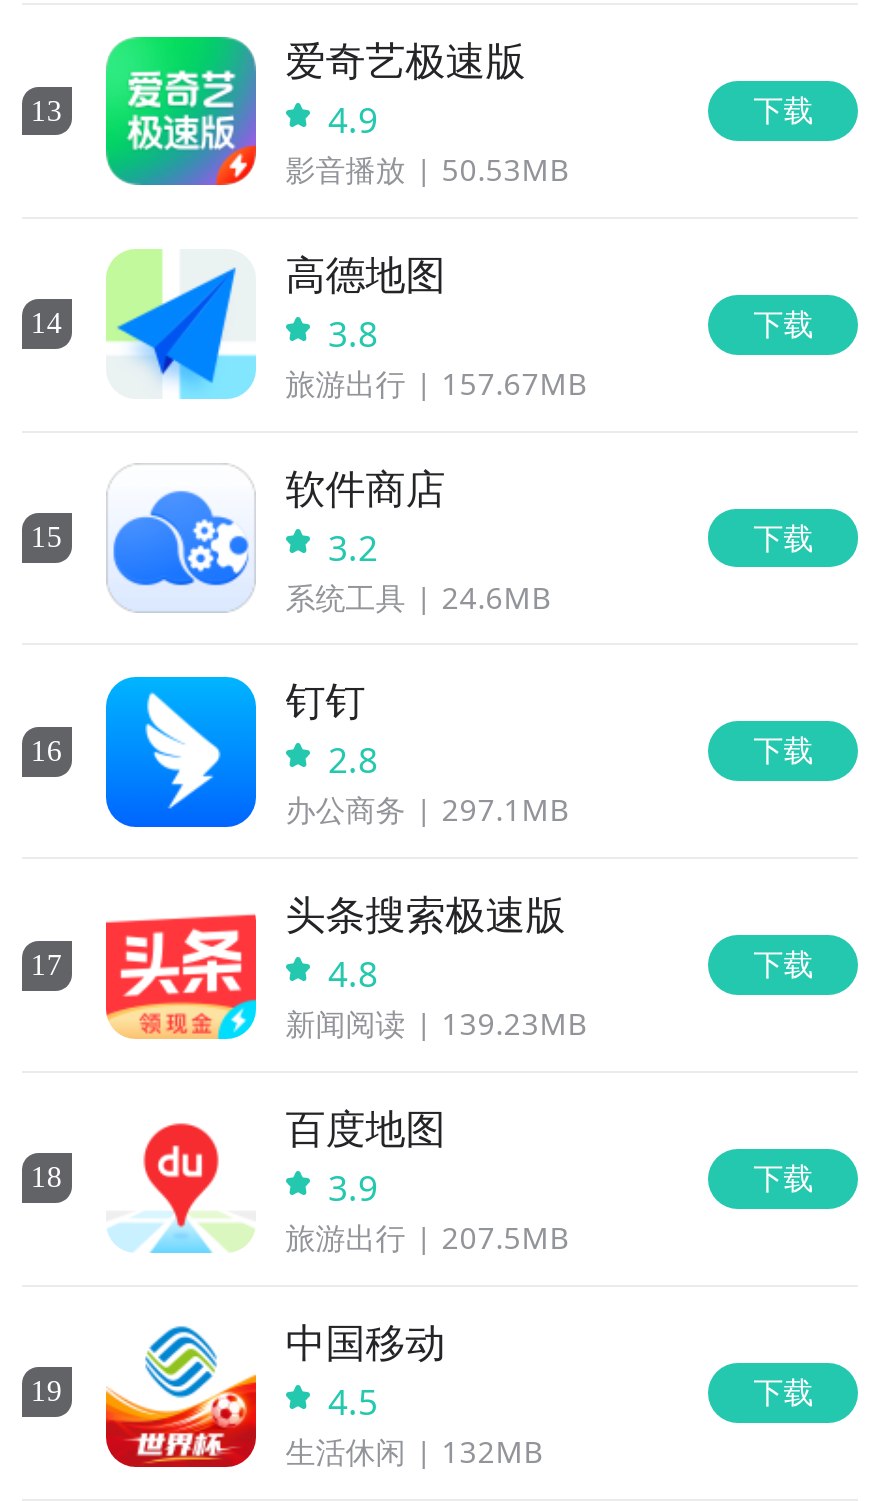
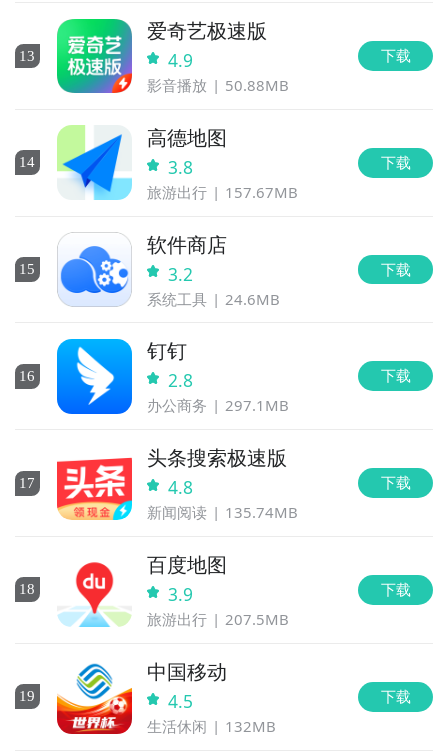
- 影音播放 50.53MB
+ 影音播放 50.88MB

- 新闻阅读 139.23MB
+ 新闻阅读 135.74MB
